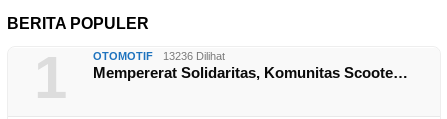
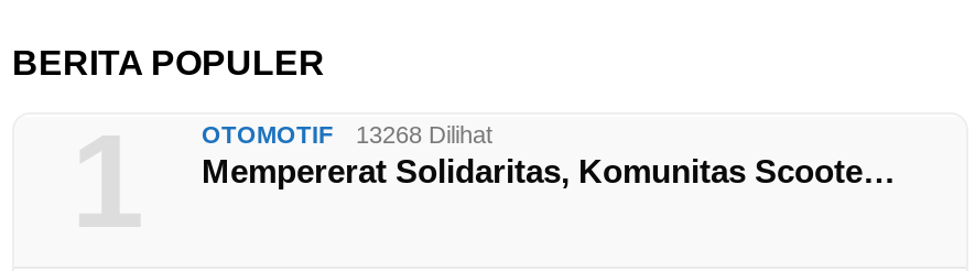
- OTOMOTIF 13236 Dilihat
+ OTOMOTIF 13268 Dilihat
